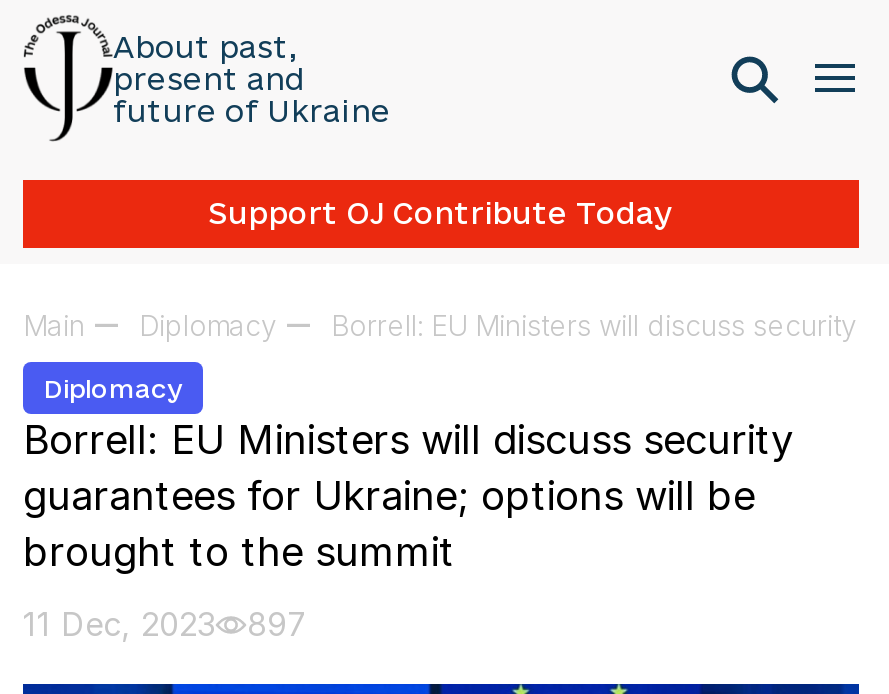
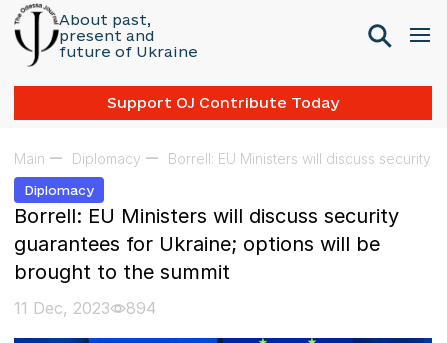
- 11 Dec, 2023 897
+ 11 Dec, 2023 894
